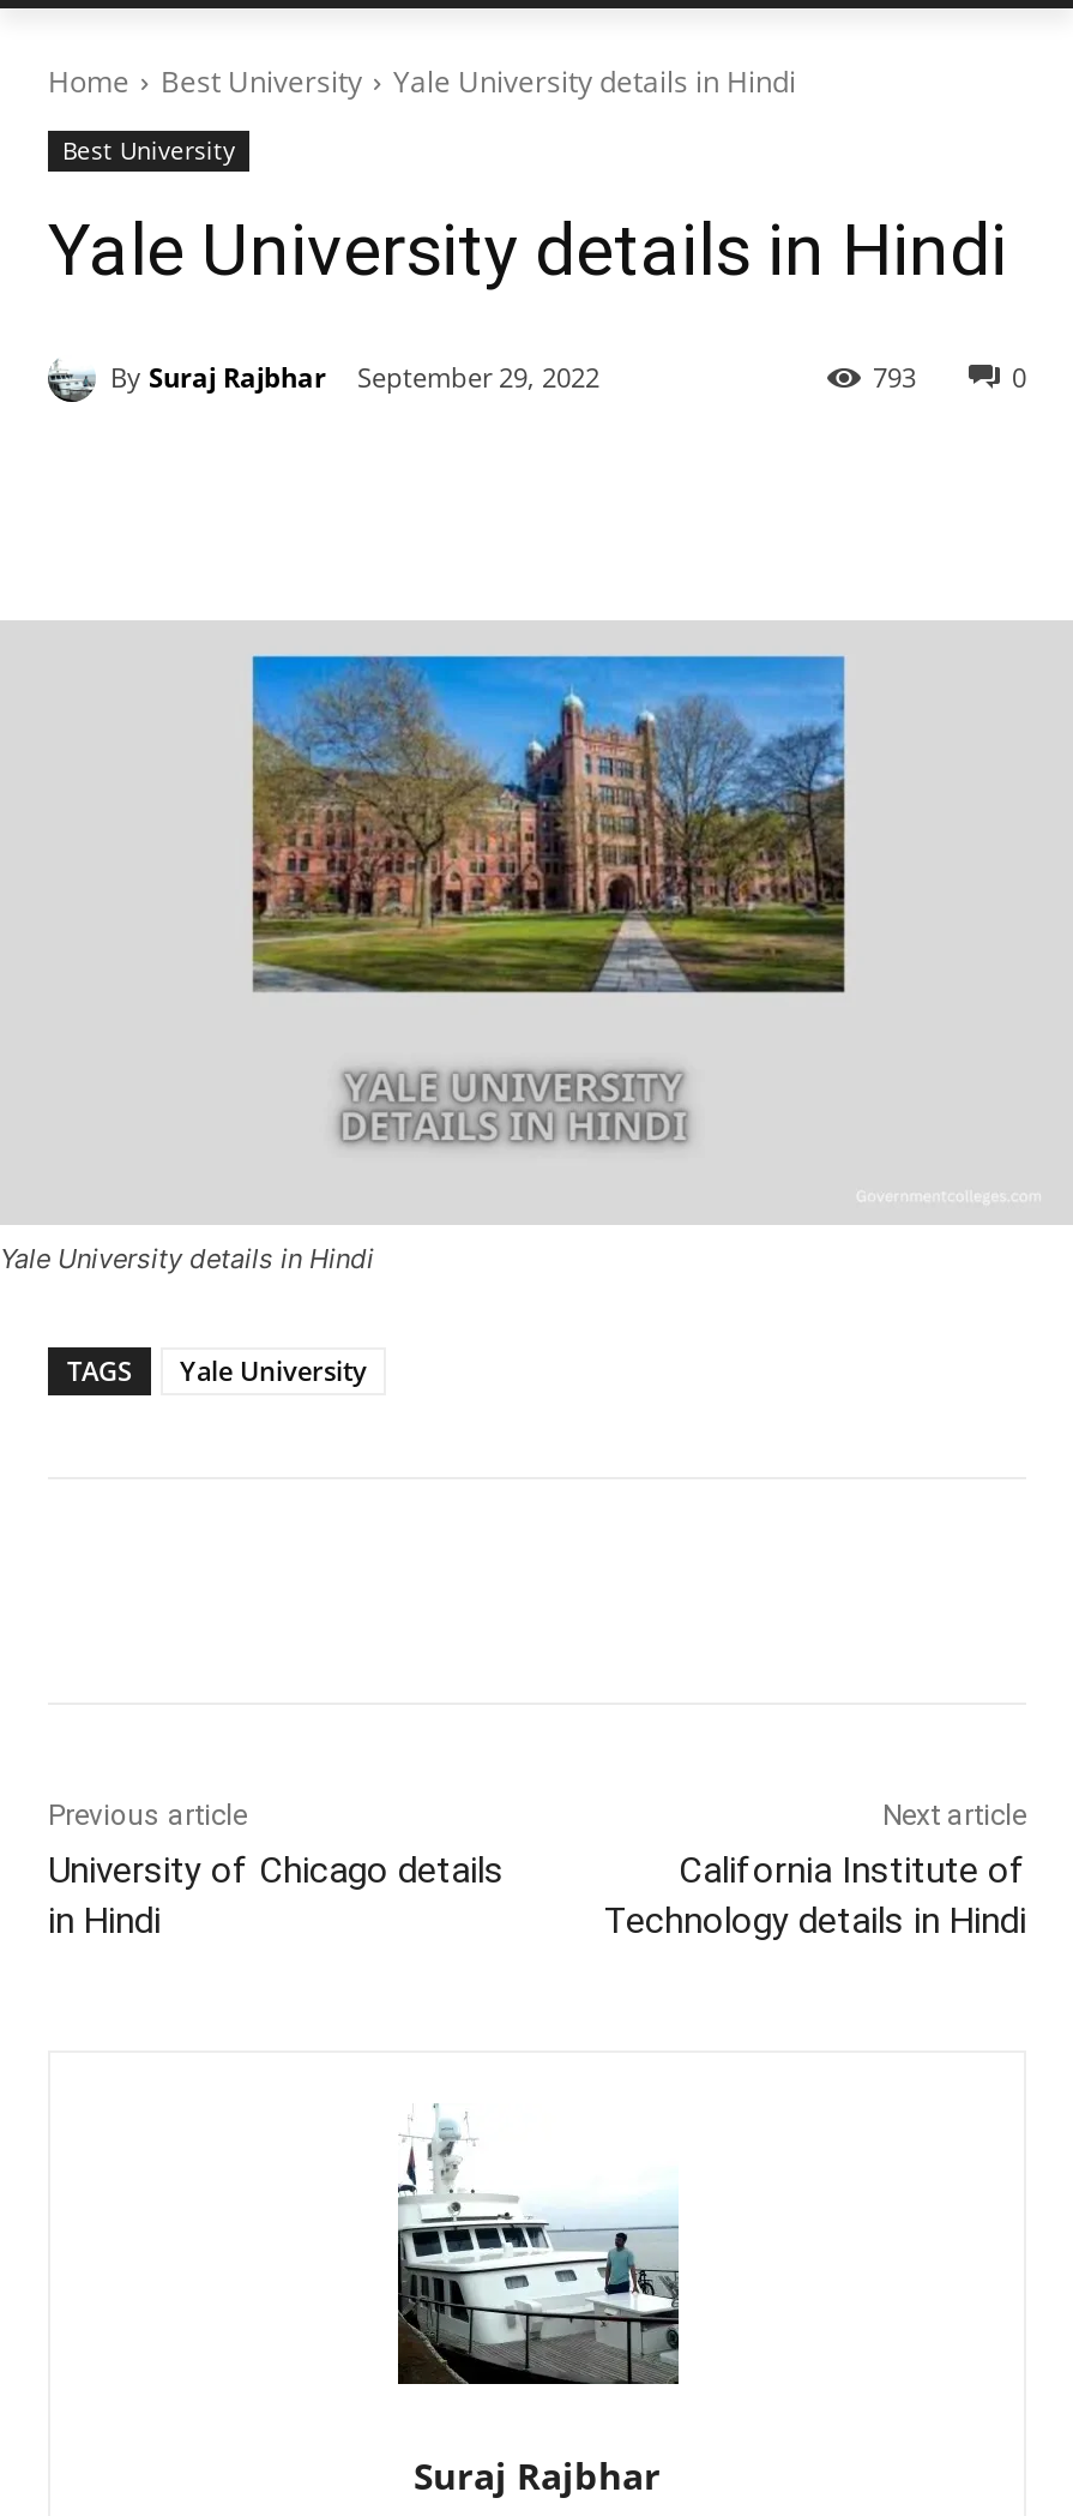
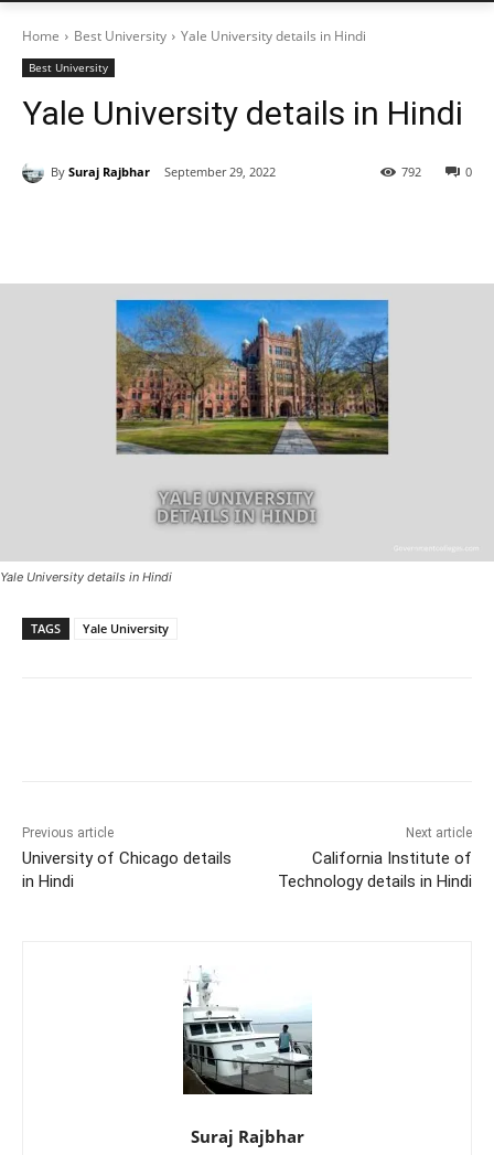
- 793
+ 792
